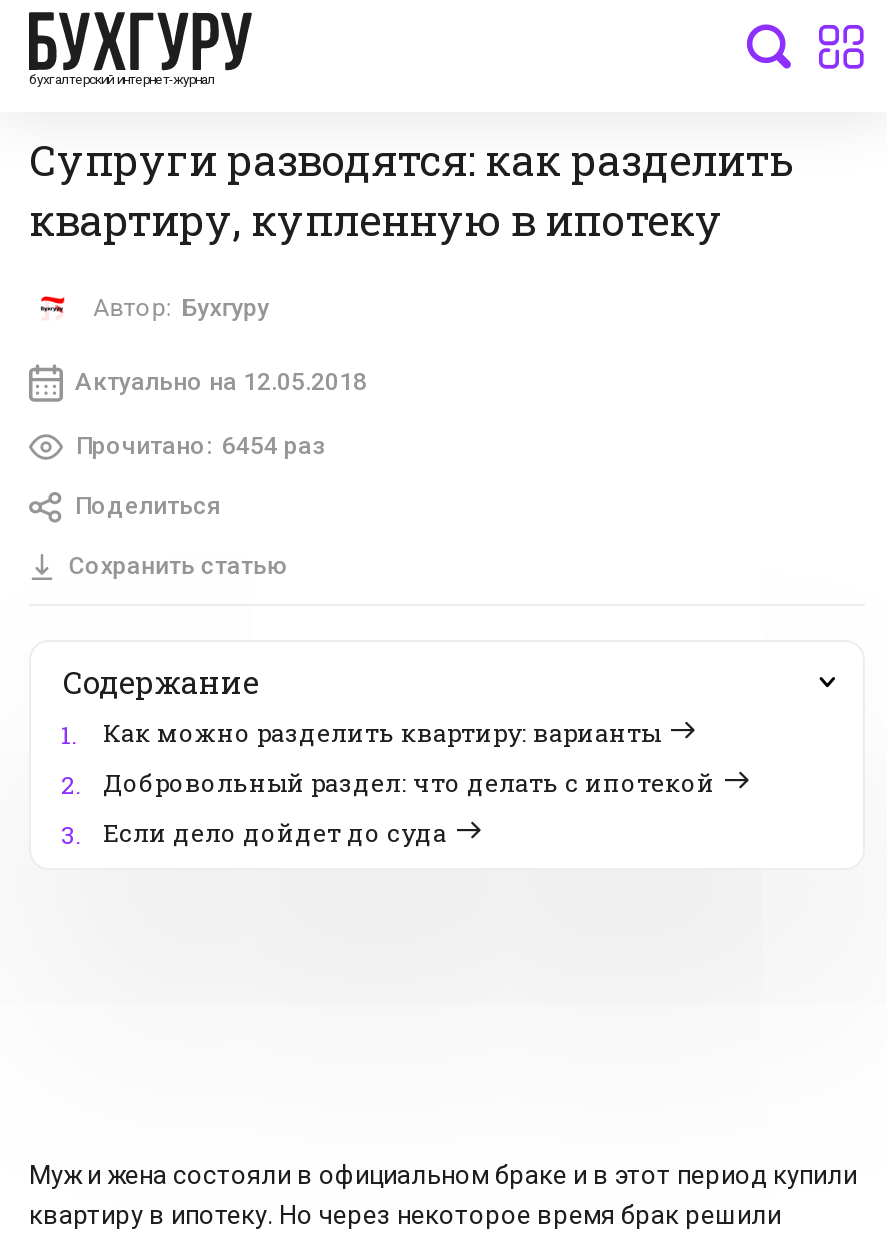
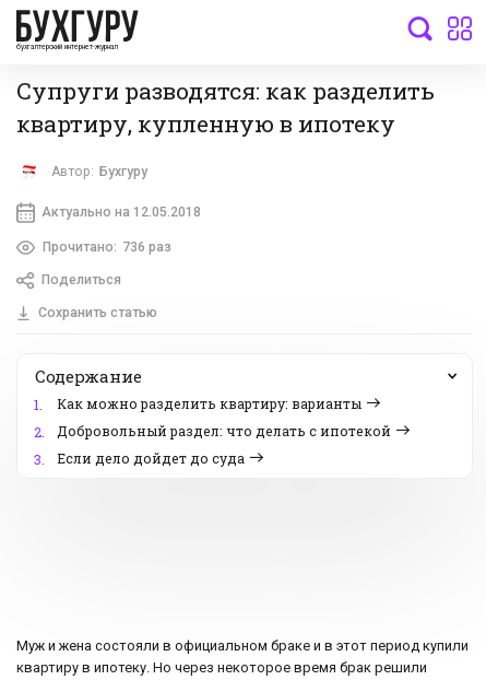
- Прочитано: 6454 раз
+ Прочитано: 736 раз
